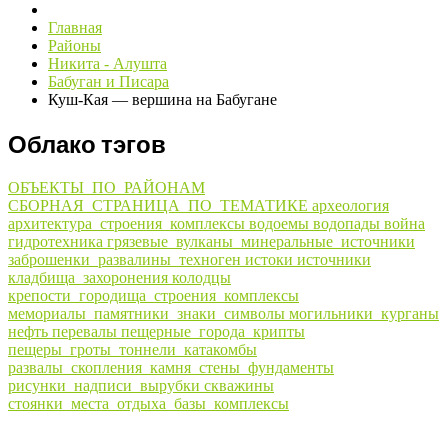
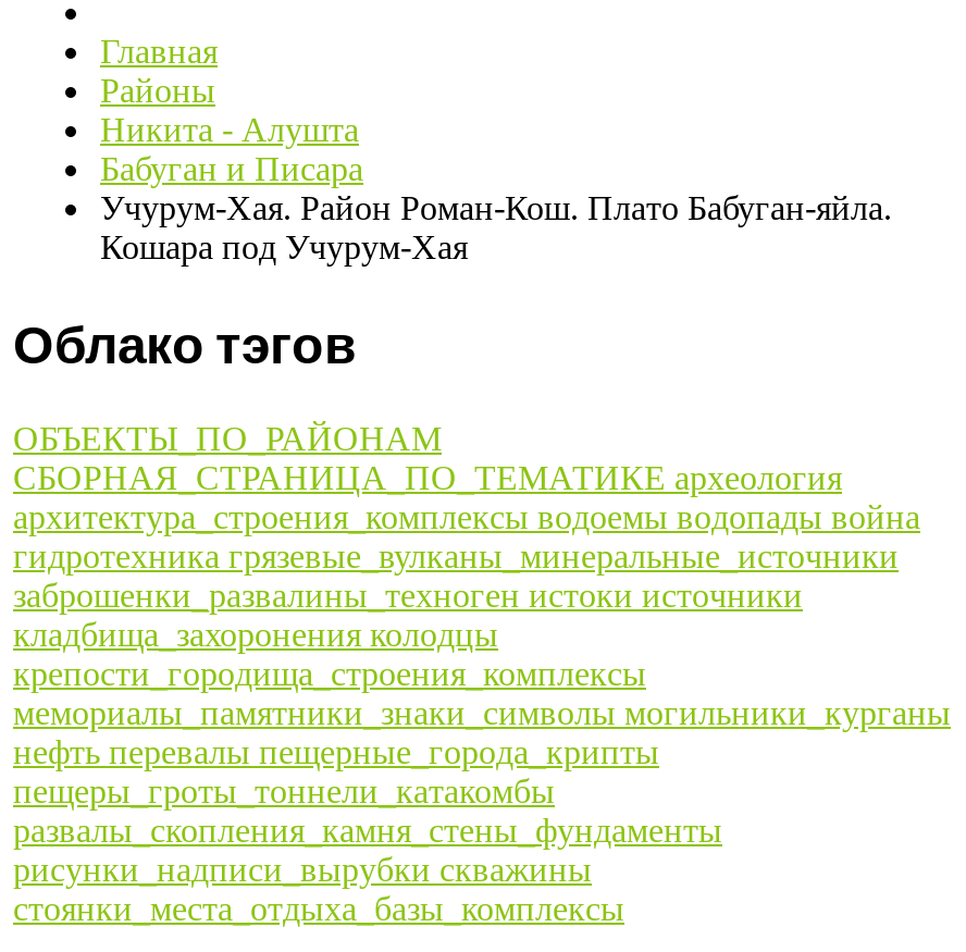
- Куш-Кая — вершина на Бабугане
+ Учурум-Хая. Район Роман-Кош. Плато Бабуган-яйла.
+ Кошара под Учурум-Хая
